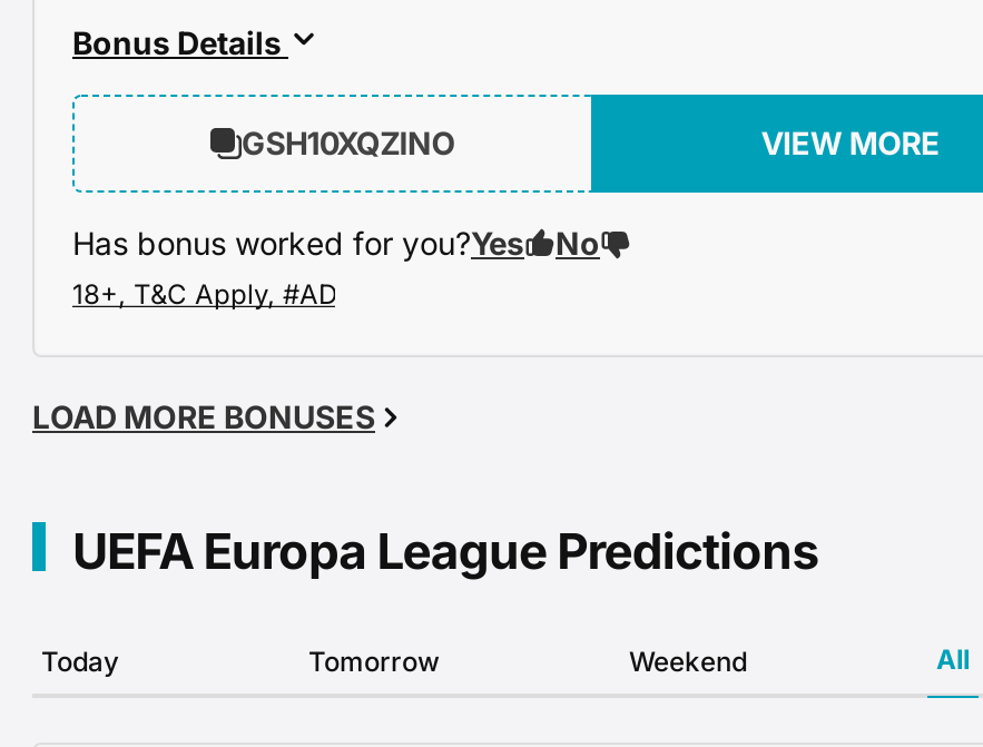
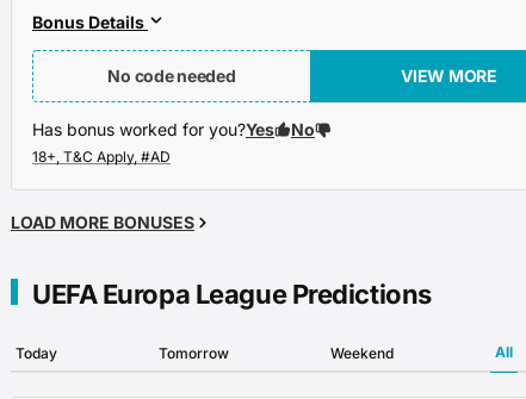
- GSH10XQZINO
+ No code needed
